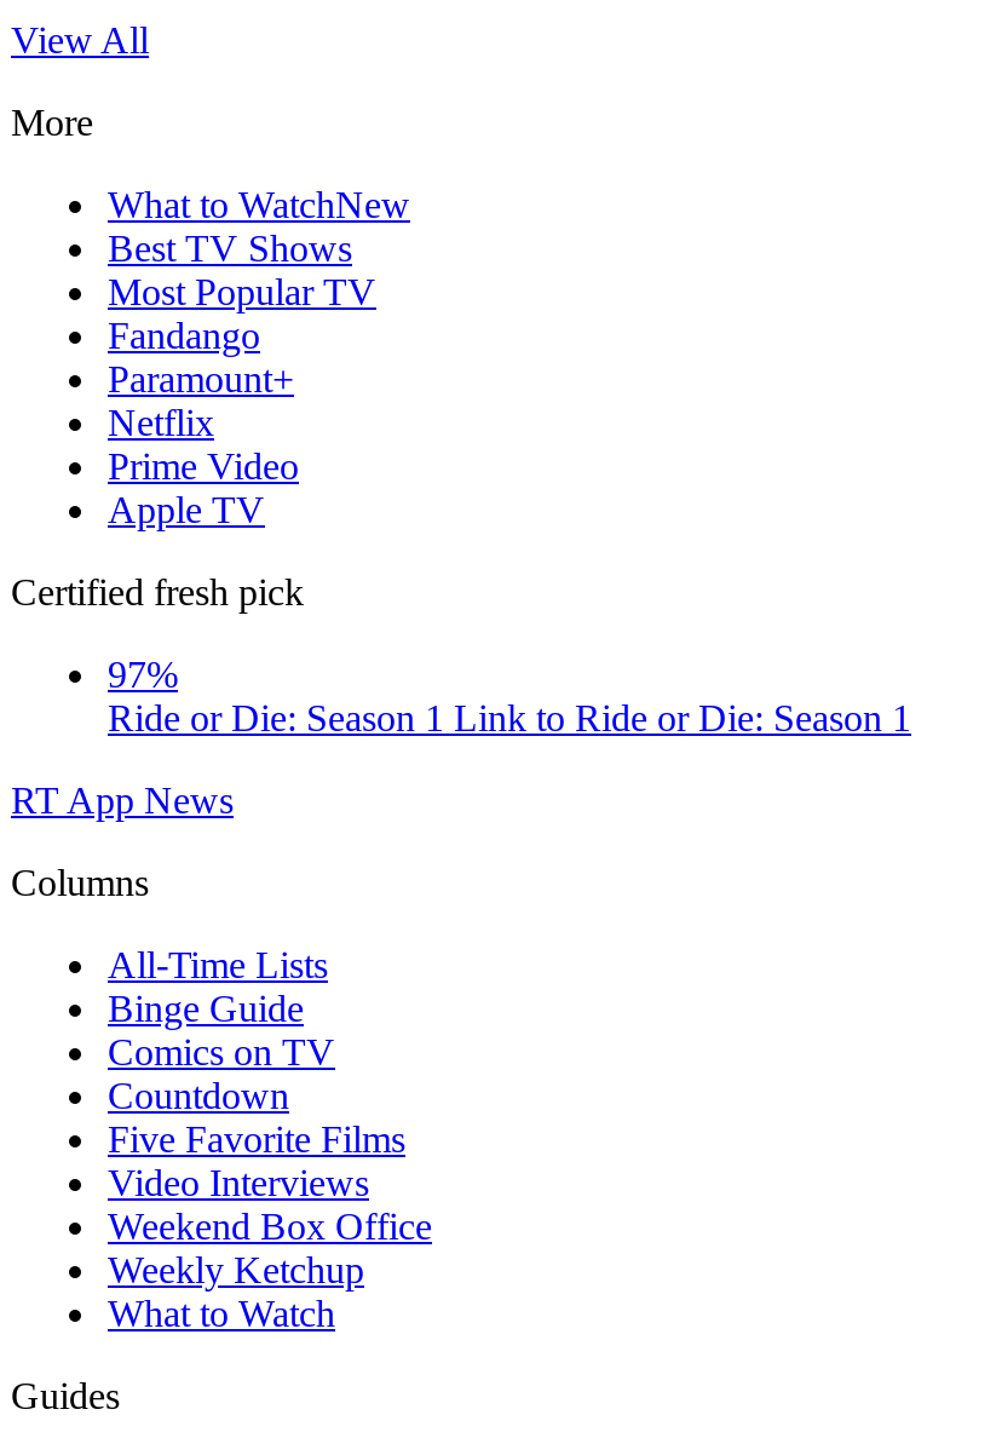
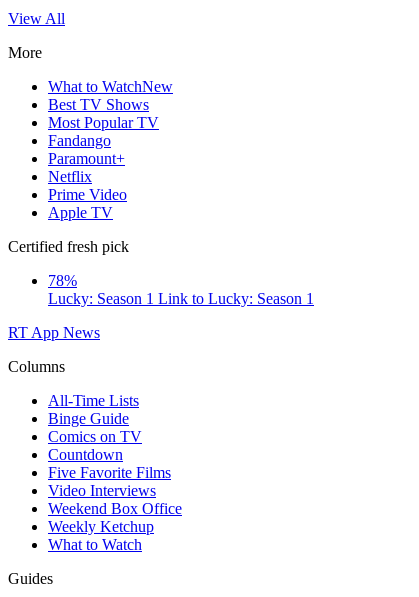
- 97%
- Ride or Die: Season 1 Link to Ride or Die: Season 1
+ 78%
+ Lucky: Season 1 Link to Lucky: Season 1
